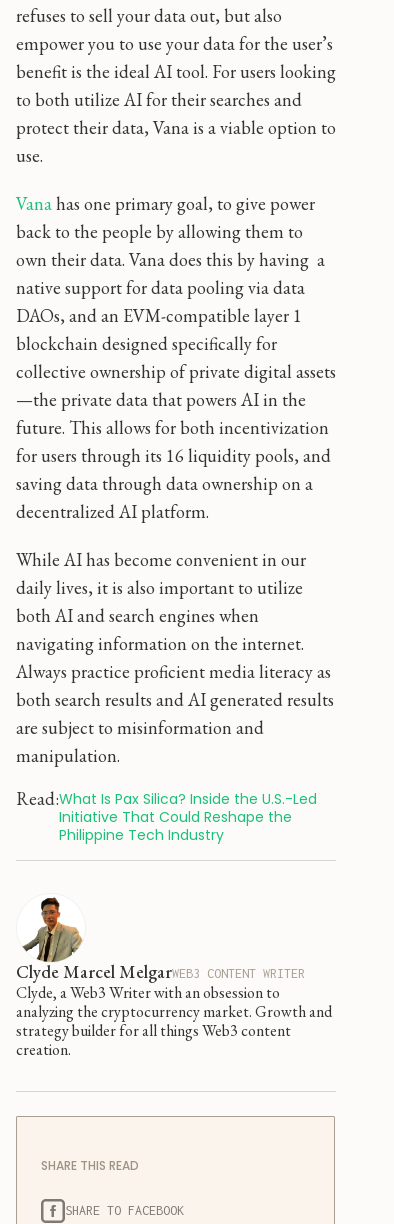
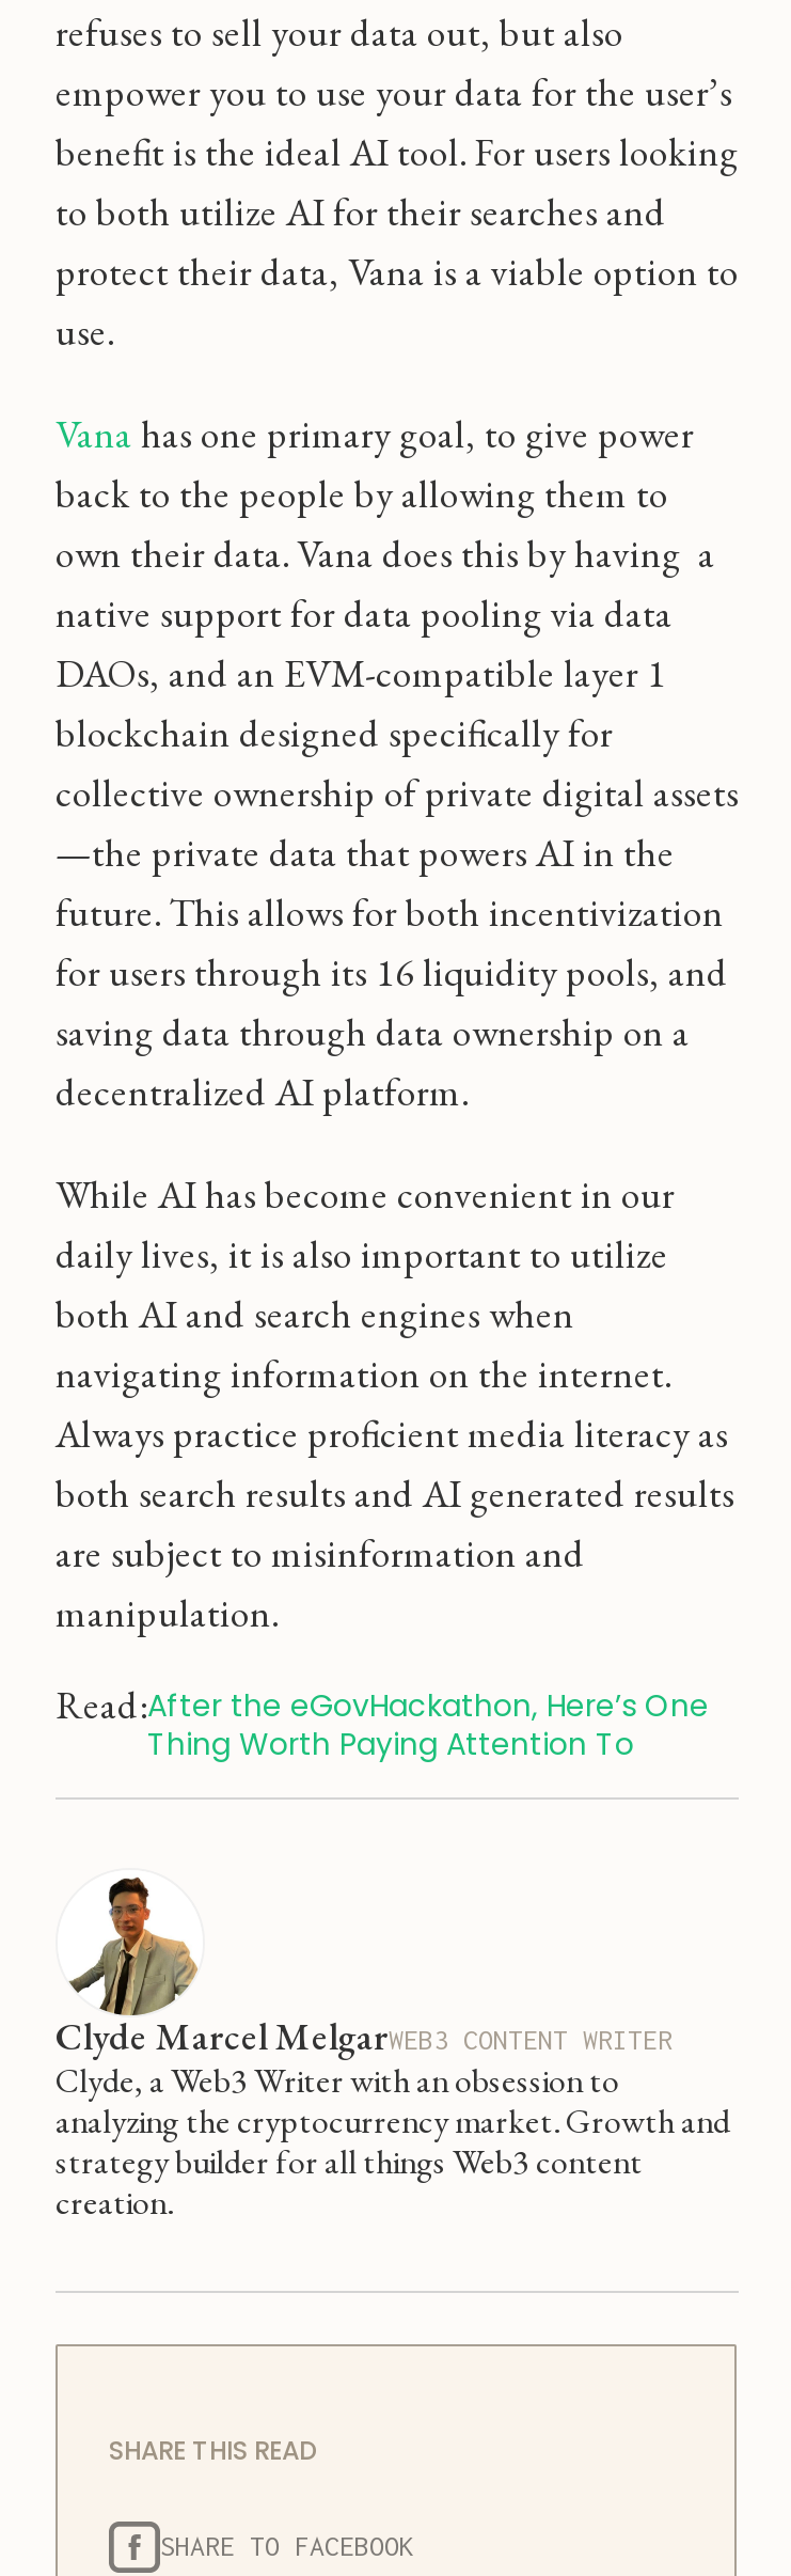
- Read:What Is Pax Silica? Inside the U.S.-Led
- Initiative That Could Reshape the
- Philippine Tech Industry
+ Read:After the eGovHackathon, Here’s One
+ Thing Worth Paying Attention To
